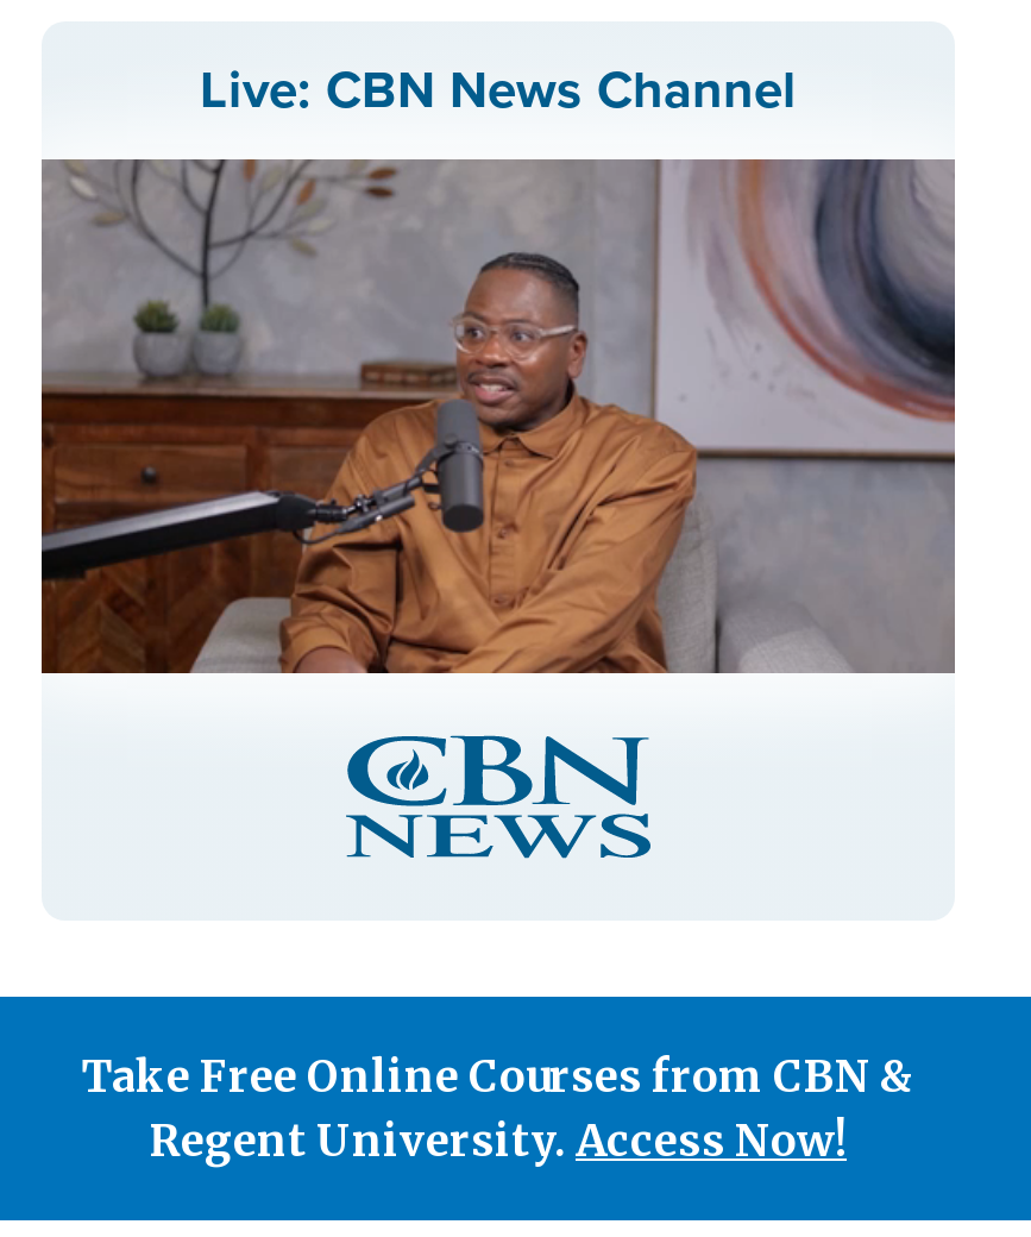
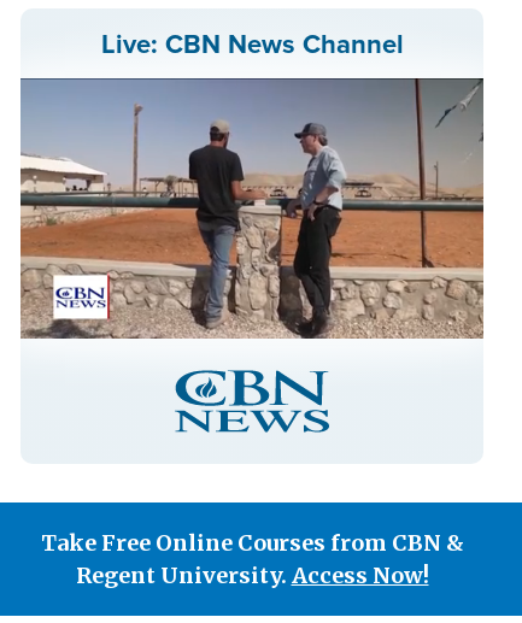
- [image]
+ [image]
